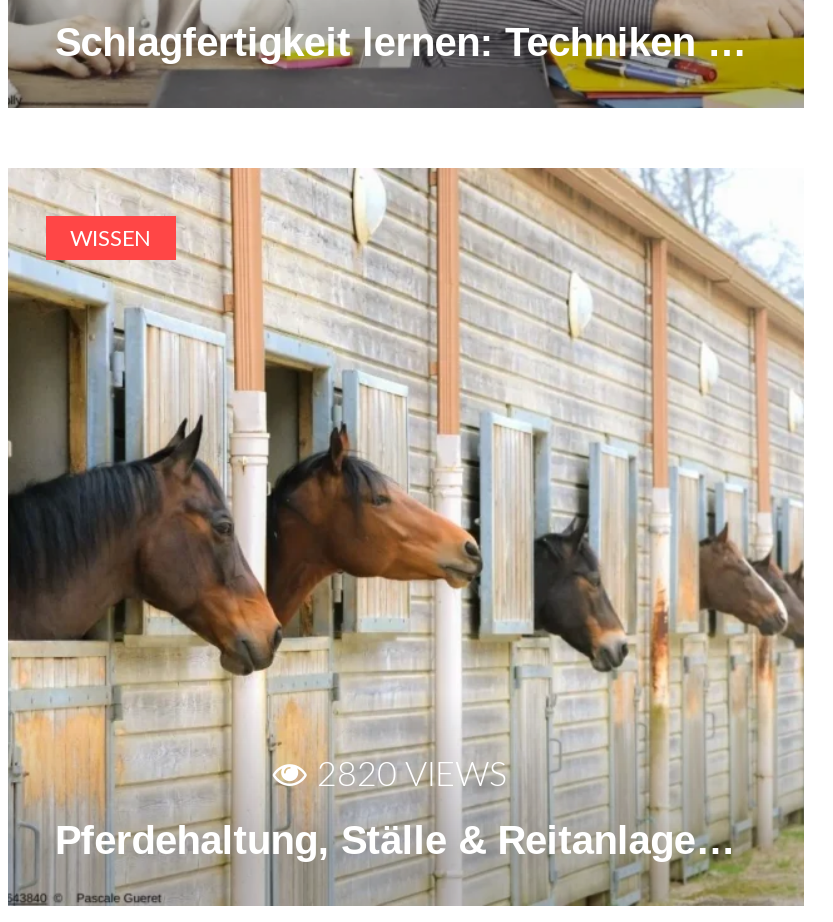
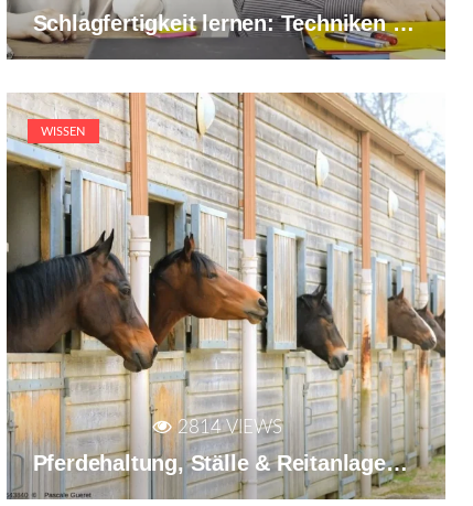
- 2820 VIEWS
+ 2814 VIEWS
